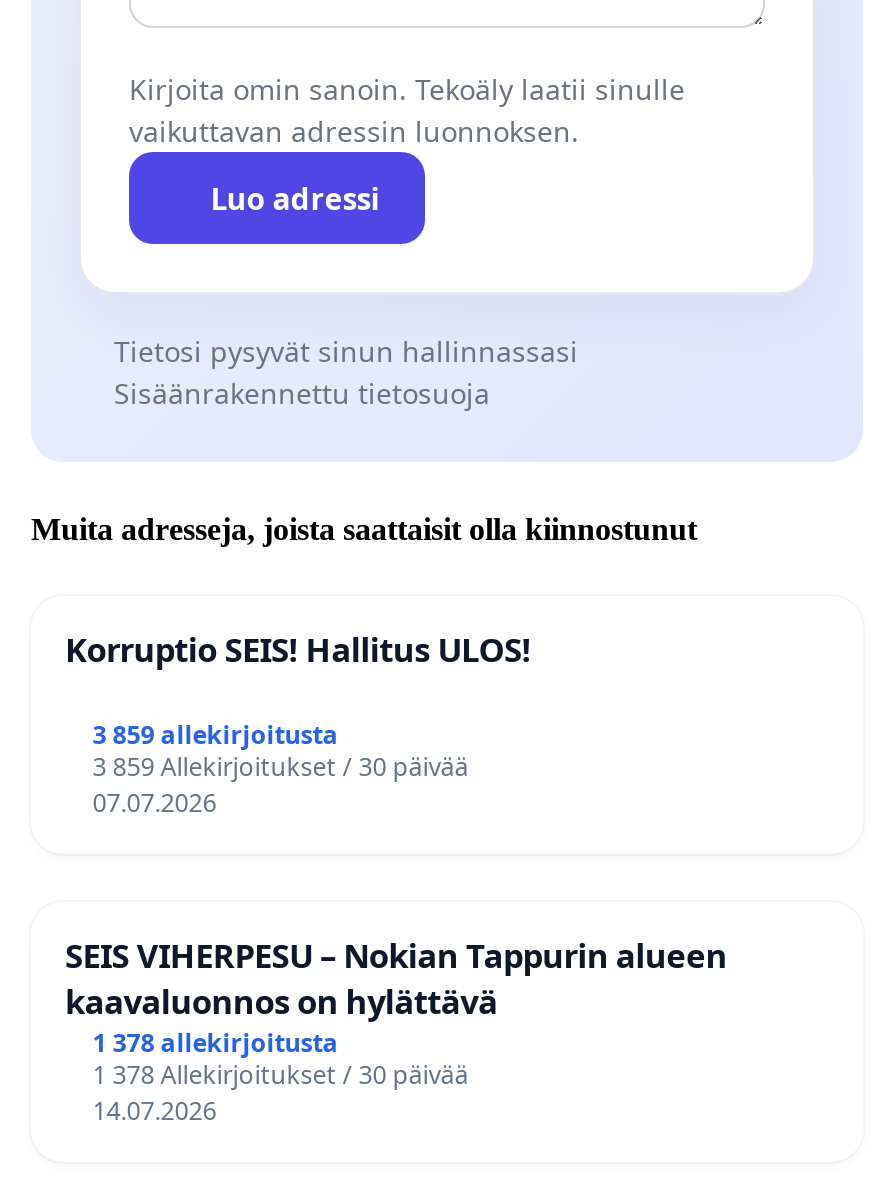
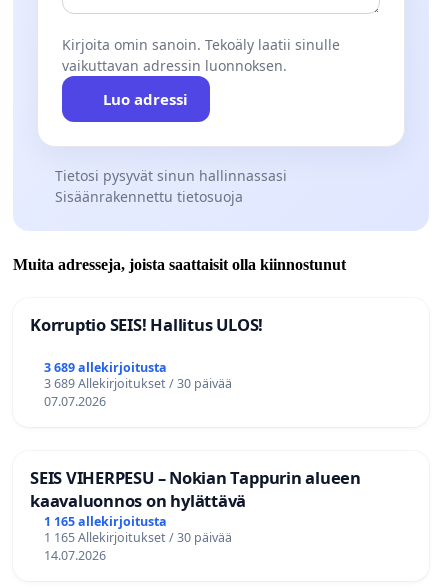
- 3 859 allekirjoitusta
+ 3 689 allekirjoitusta

- 3 859 Allekirjoitukset / 30 päivää
+ 3 689 Allekirjoitukset / 30 päivää

- 1 378 allekirjoitusta
+ 1 165 allekirjoitusta

- 1 378 Allekirjoitukset / 30 päivää
+ 1 165 Allekirjoitukset / 30 päivää
